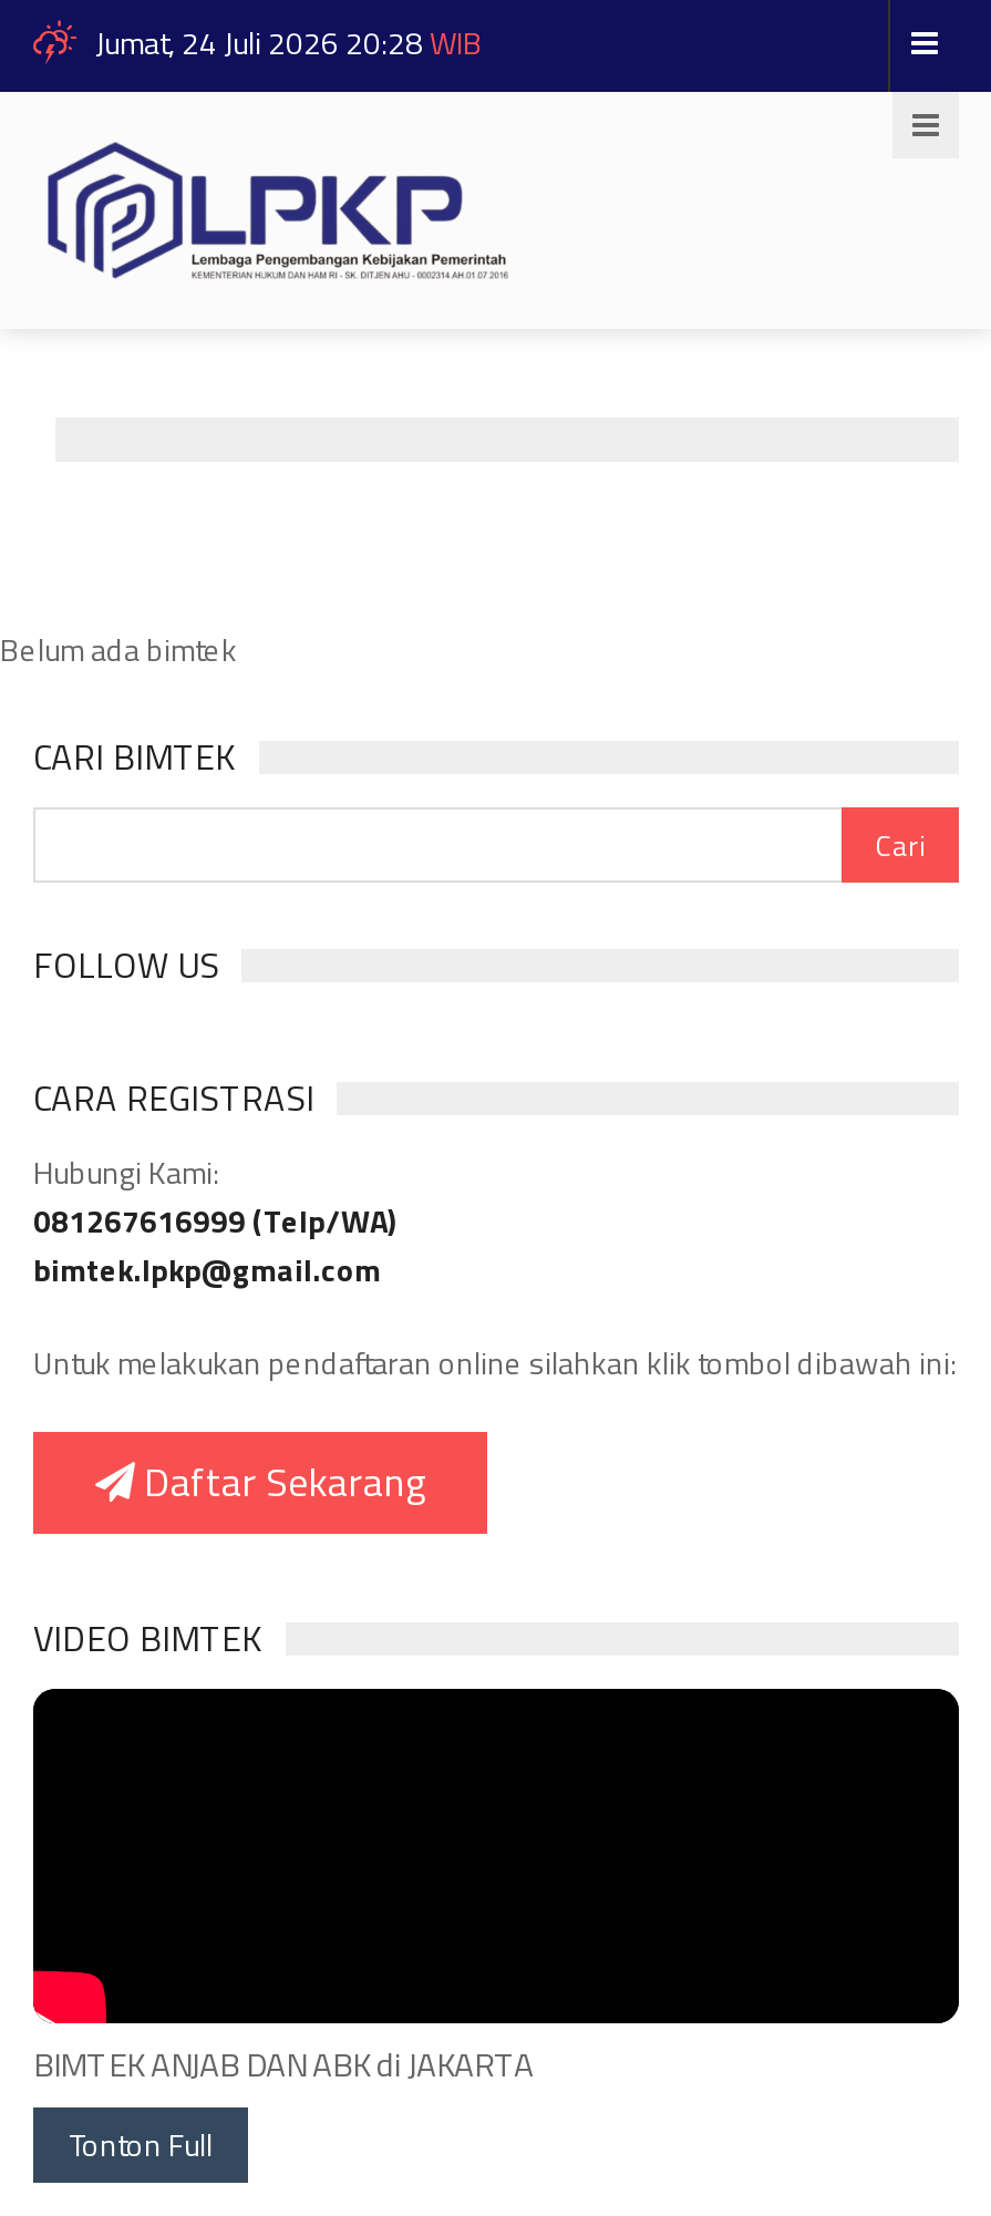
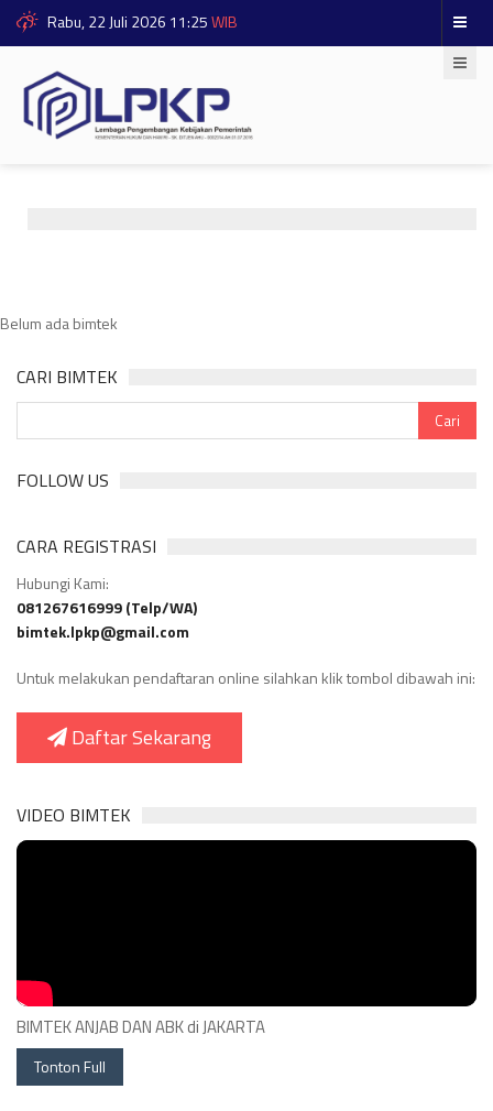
- Jumat, 24 Juli 2026 20:28 WIB
+ Rabu, 22 Juli 2026 11:25 WIB
